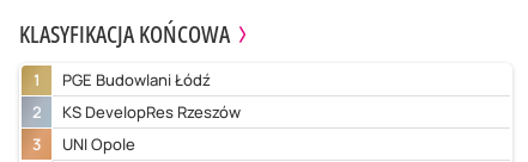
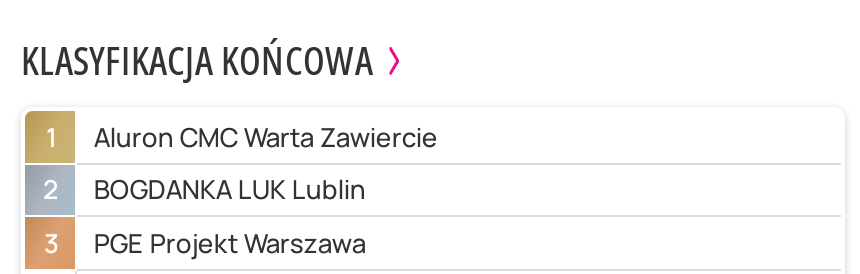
- PGE Budowlani Łódź
+ Aluron CMC Warta Zawiercie

- KS DevelopRes Rzeszów
+ BOGDANKA LUK Lublin

- UNI Opole
+ PGE Projekt Warszawa
